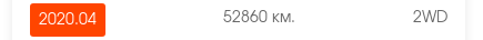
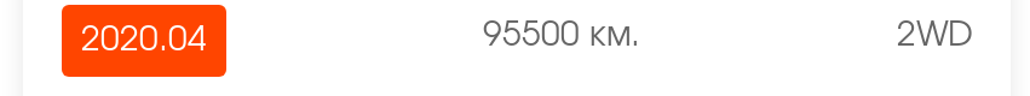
- 52860 км.
+ 95500 км.
